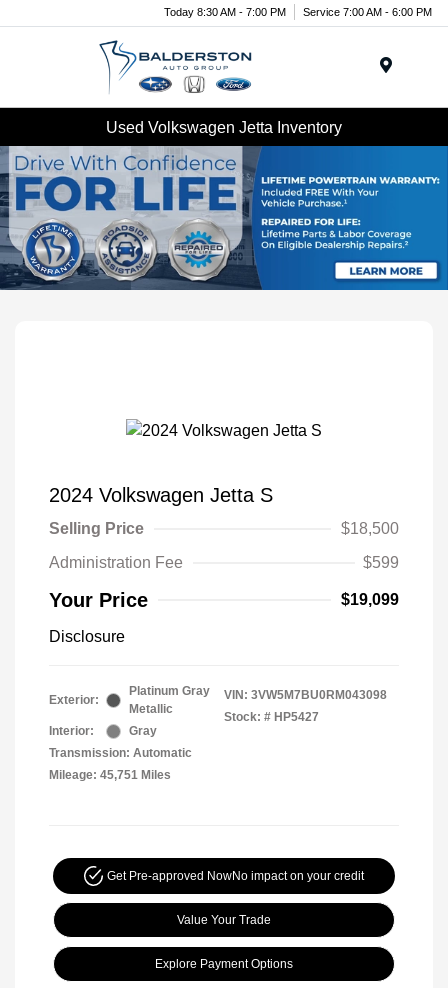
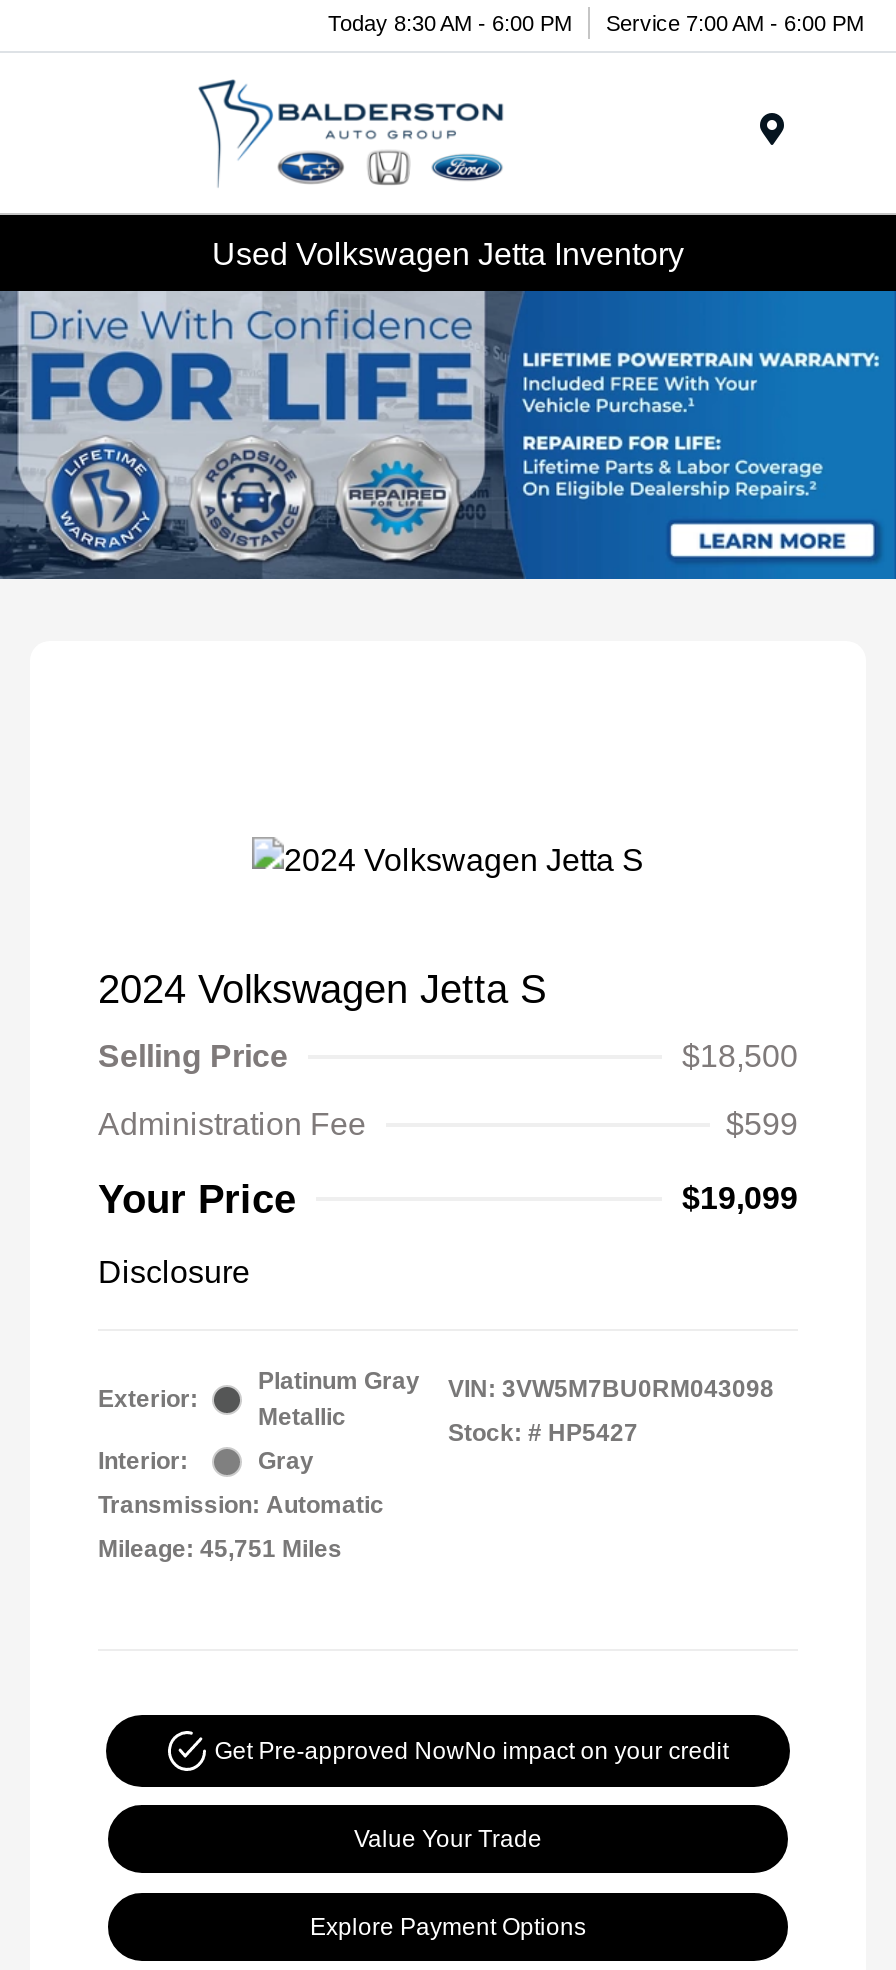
- Today 8:30 AM - 7:00 PM Service 7:00 AM - 6:00 PM
+ Today 8:30 AM - 6:00 PM Service 7:00 AM - 6:00 PM
